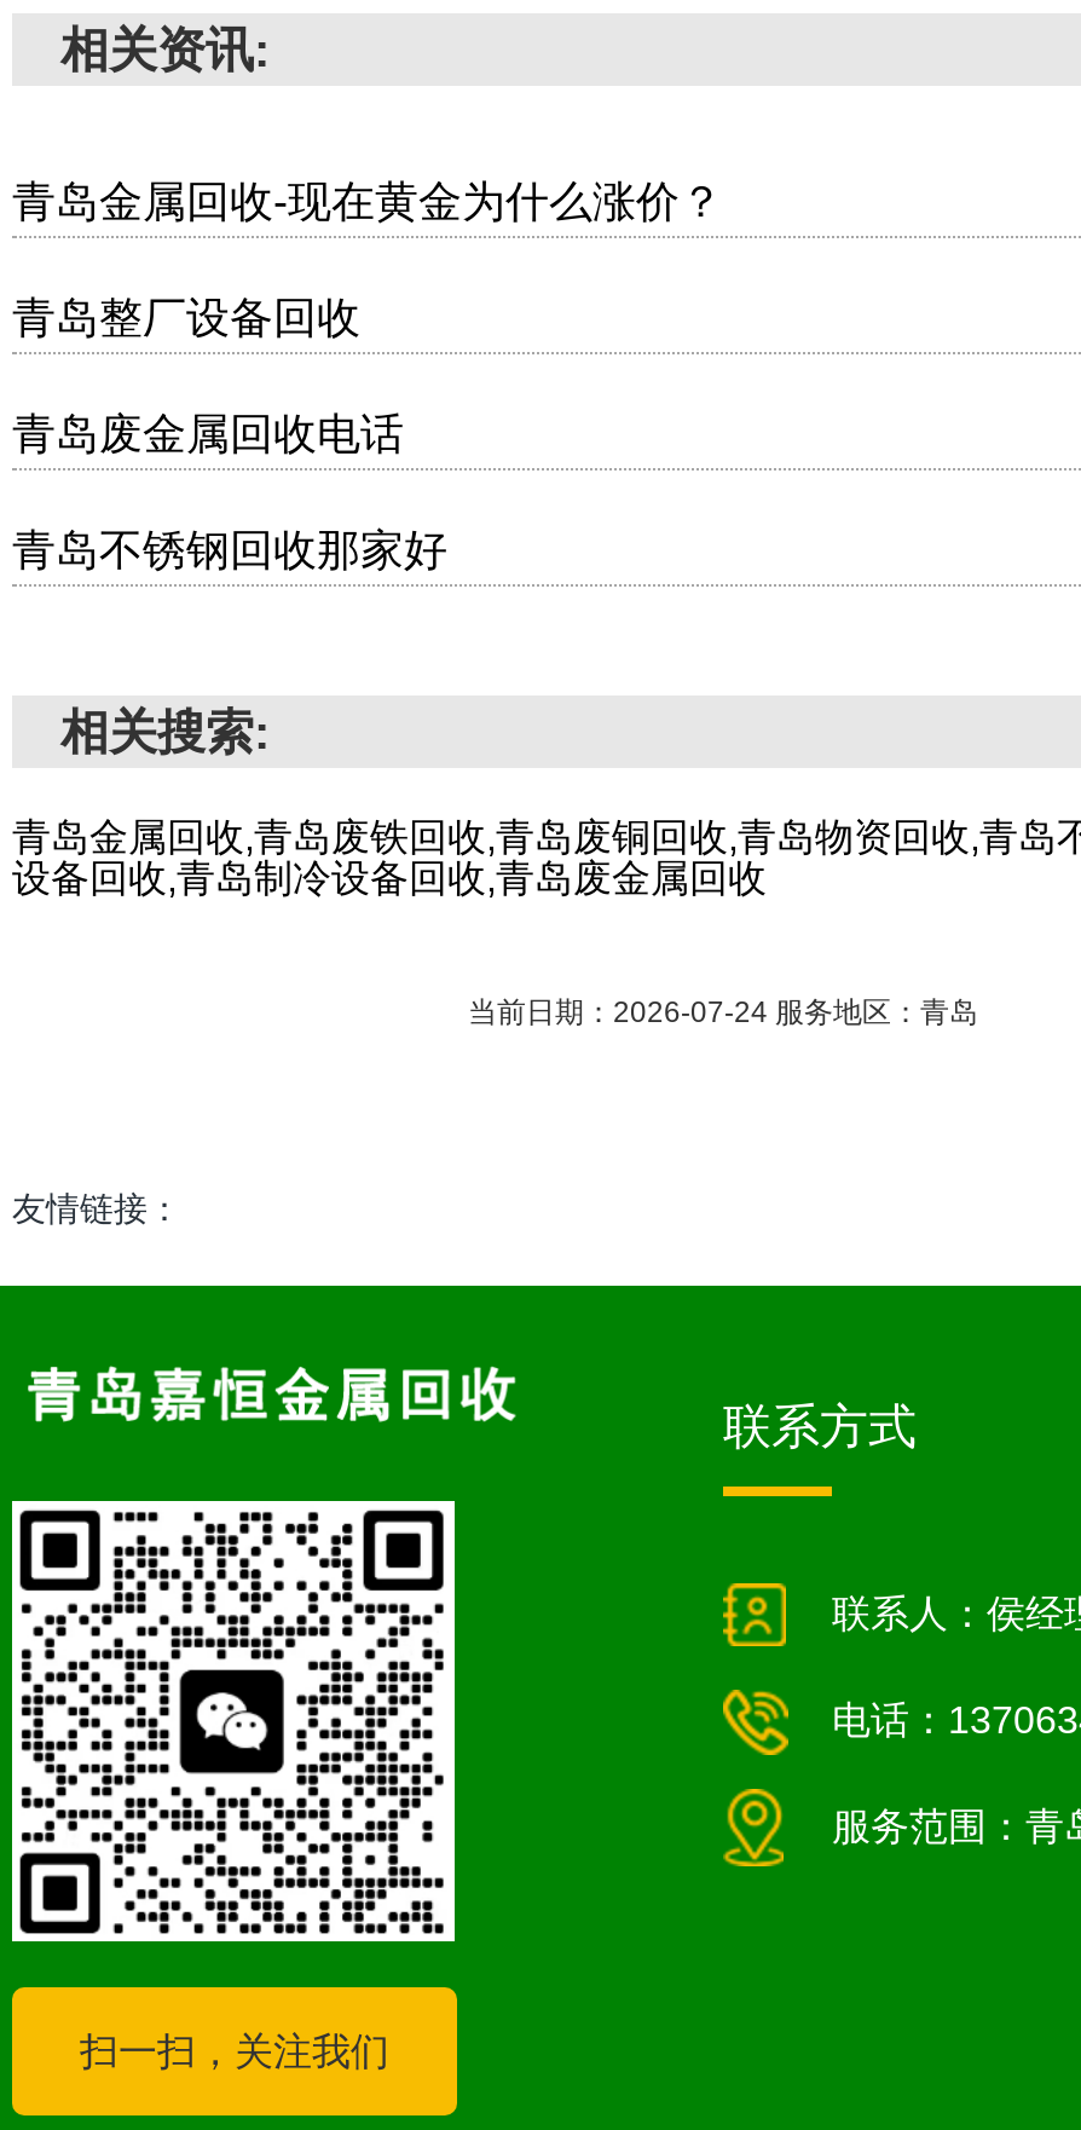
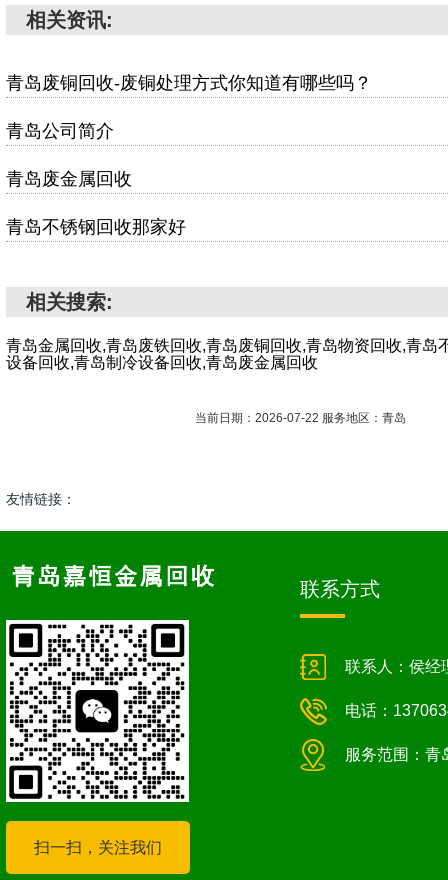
- 青岛金属回收-现在黄金为什么涨价？
+ 青岛废铜回收-废铜处理方式你知道有哪些吗？

- 青岛整厂设备回收
+ 青岛公司简介

- 青岛废金属回收电话
+ 青岛废金属回收

- 当前日期：2026-07-24 服务地区：青岛
+ 当前日期：2026-07-22 服务地区：青岛
